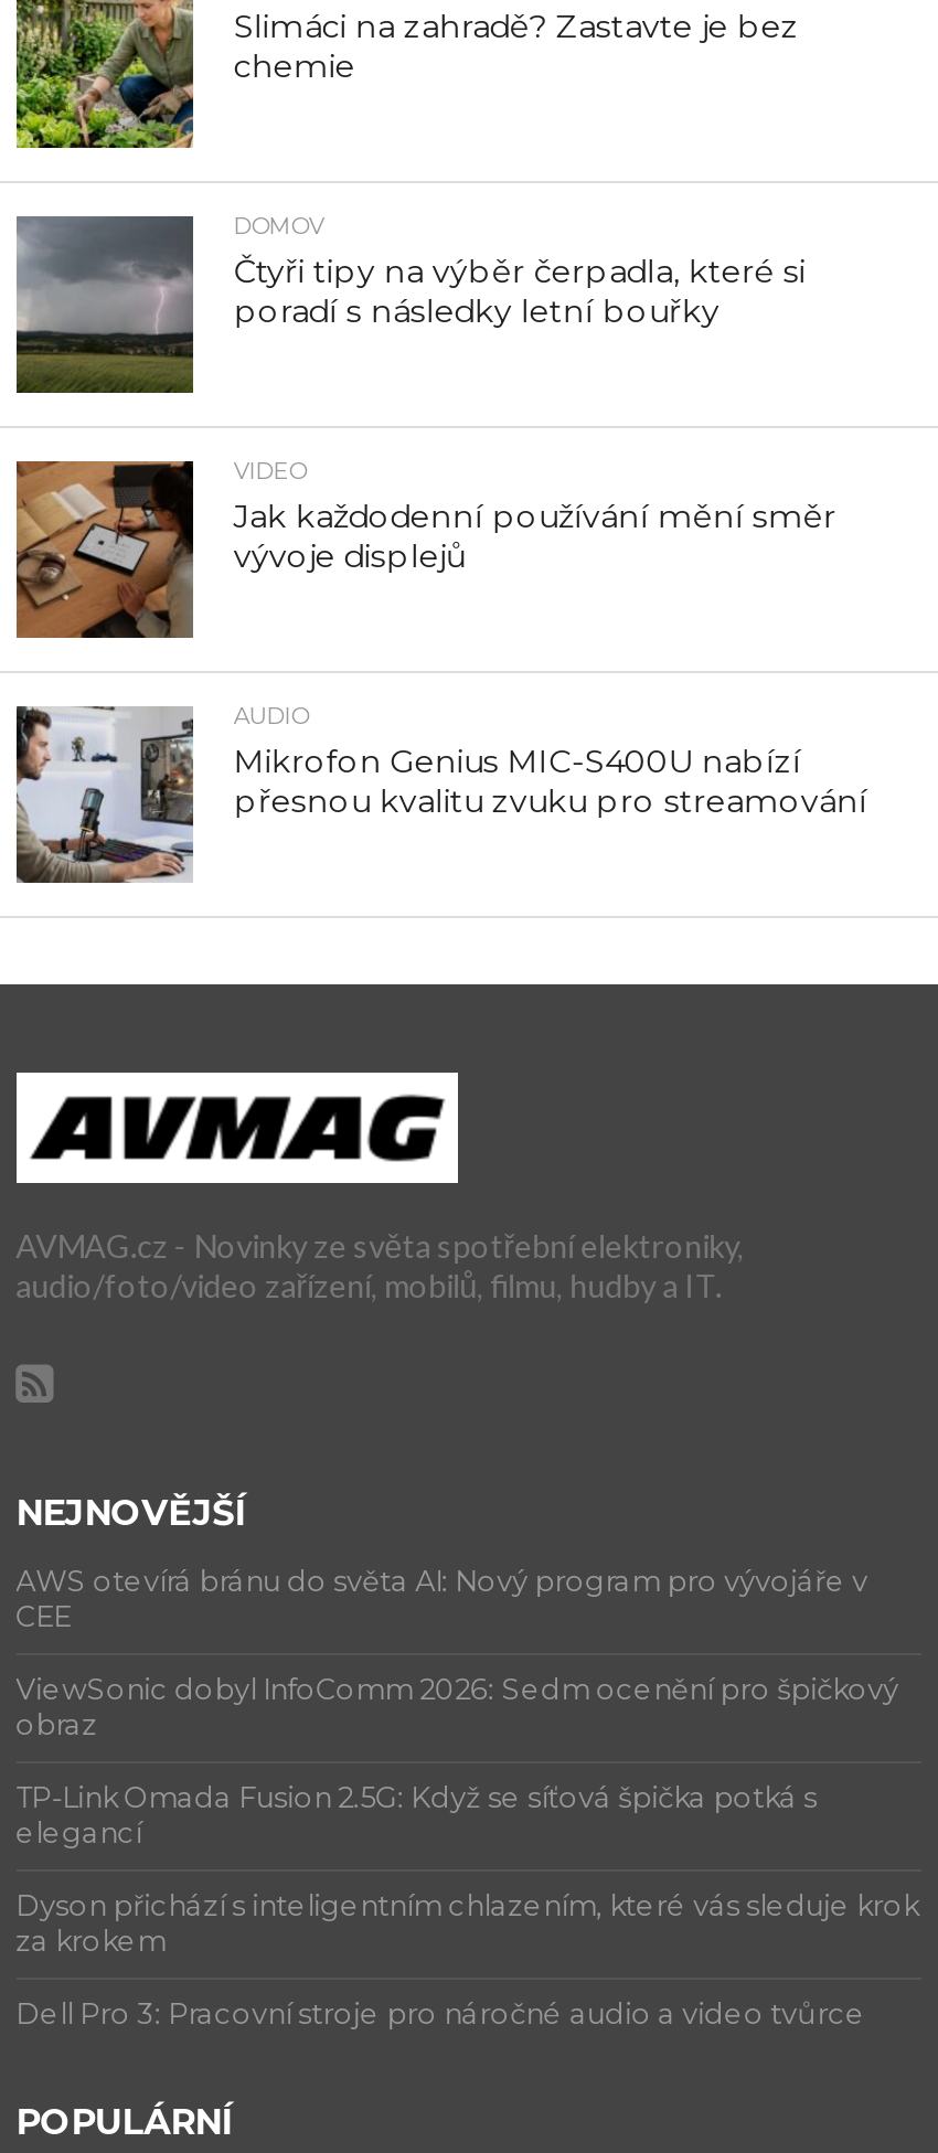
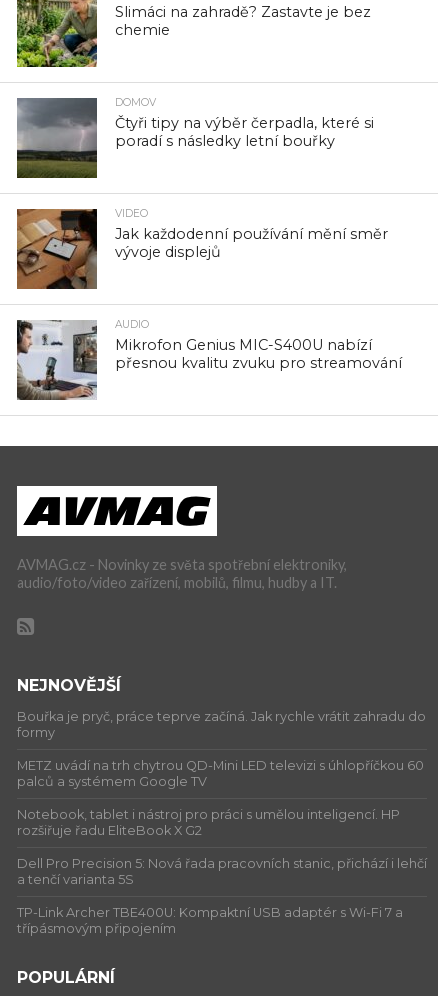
- AWS otevírá bránu do světa AI: Nový program pro vývojáře v
- CEE
+ Bouřka je pryč, práce teprve začíná. Jak rychle vrátit zahradu do
+ formy

- ViewSonic dobyl InfoComm 2026: Sedm ocenění pro špičkový
- obraz
+ METZ uvádí na trh chytrou QD-Mini LED televizi s úhlopříčkou 60
+ palců a systémem Google TV

- TP-Link Omada Fusion 2.5G: Když se síťová špička potká s
- elegancí
+ Notebook, tablet i nástroj pro práci s umělou inteligencí. HP
+ rozšiřuje řadu EliteBook X G2

- Dyson přichází s inteligentním chlazením, které vás sleduje krok
- za krokem
+ Dell Pro Precision 5: Nová řada pracovních stanic, přichází i lehčí
+ a tenčí varianta 5S

- Dell Pro 3: Pracovní stroje pro náročné audio a video tvůrce
+ TP-Link Archer TBE400U: Kompaktní USB adaptér s Wi-Fi 7 a
+ třípásmovým připojením
